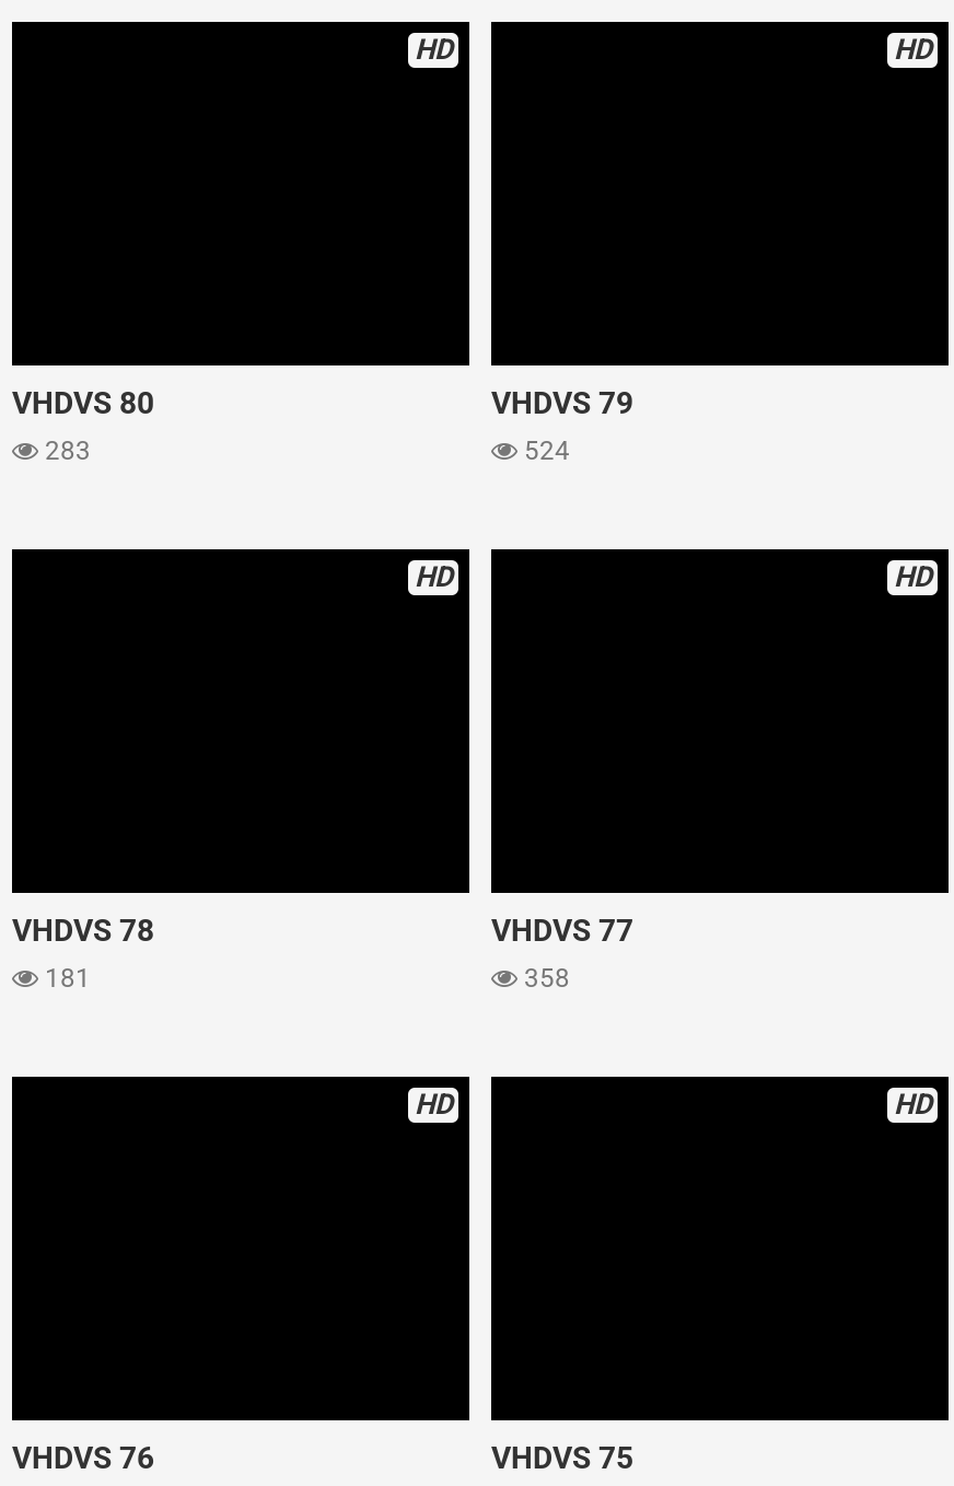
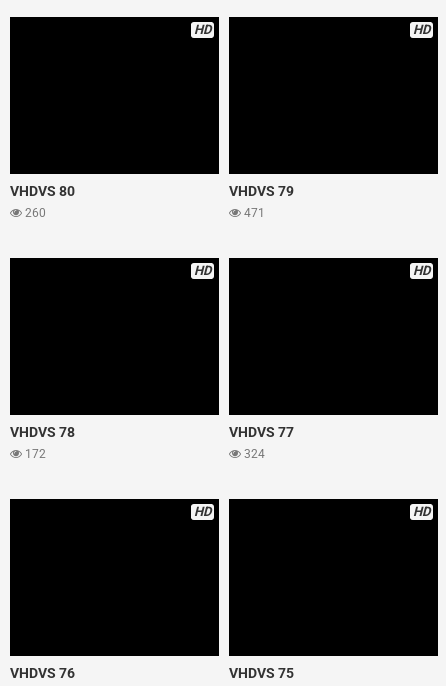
- 283
+ 260

- 524
+ 471

- 181
+ 172

- 358
+ 324
